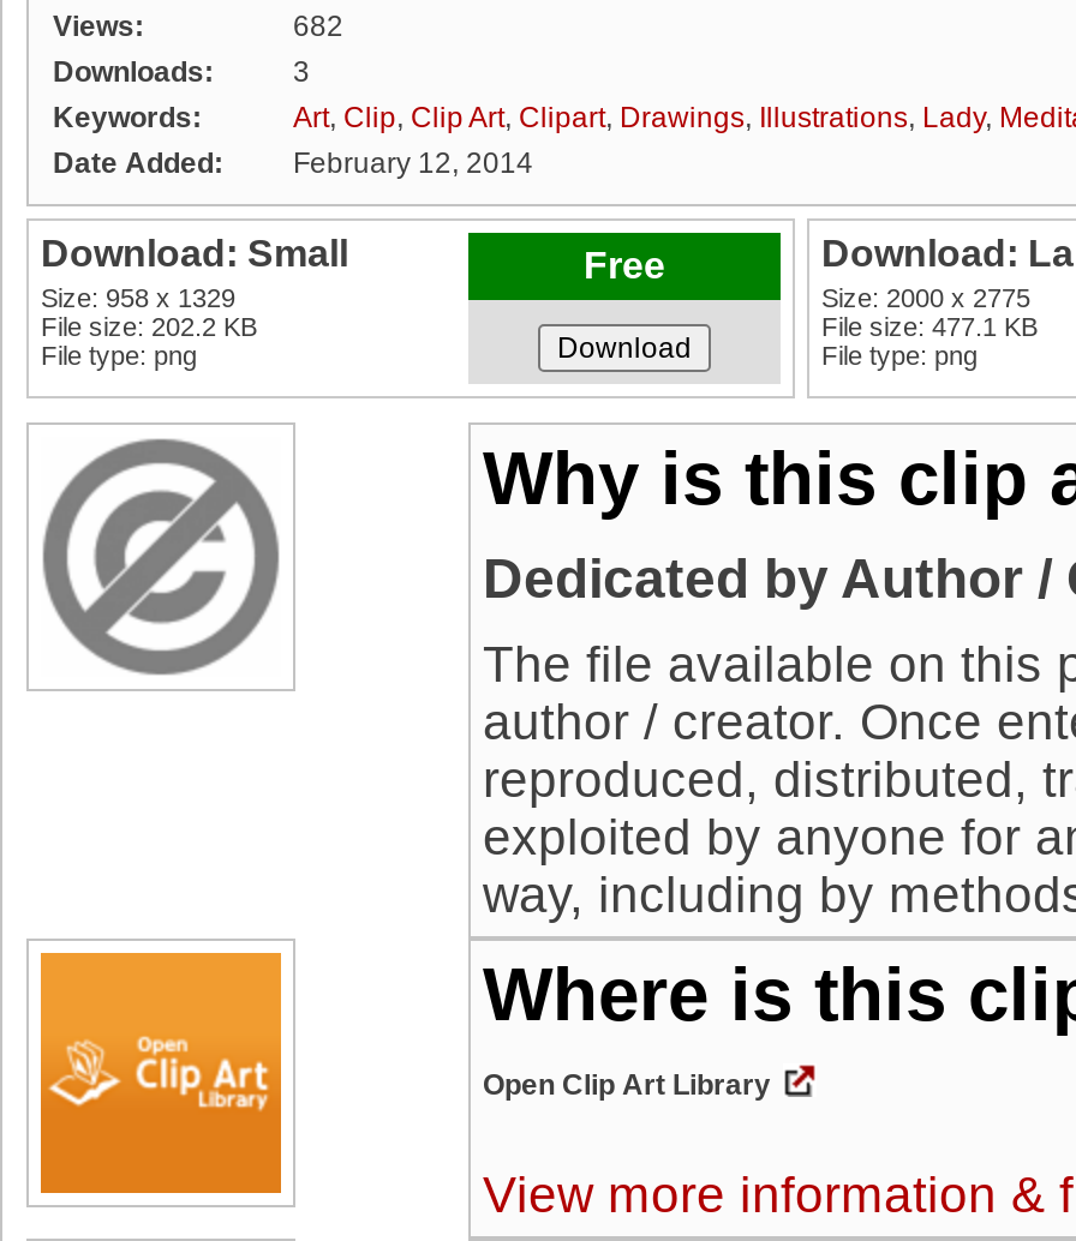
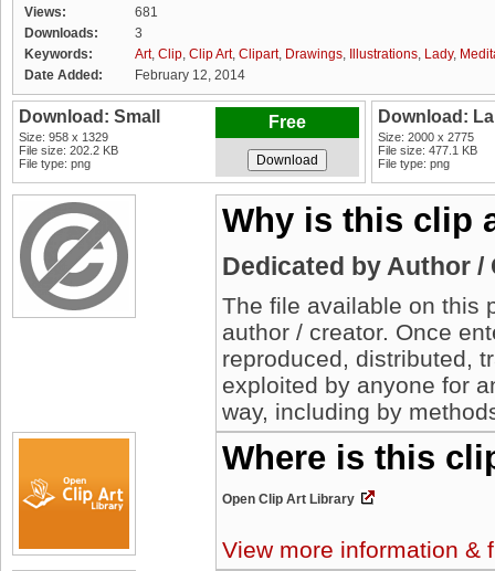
- 682
+ 681
